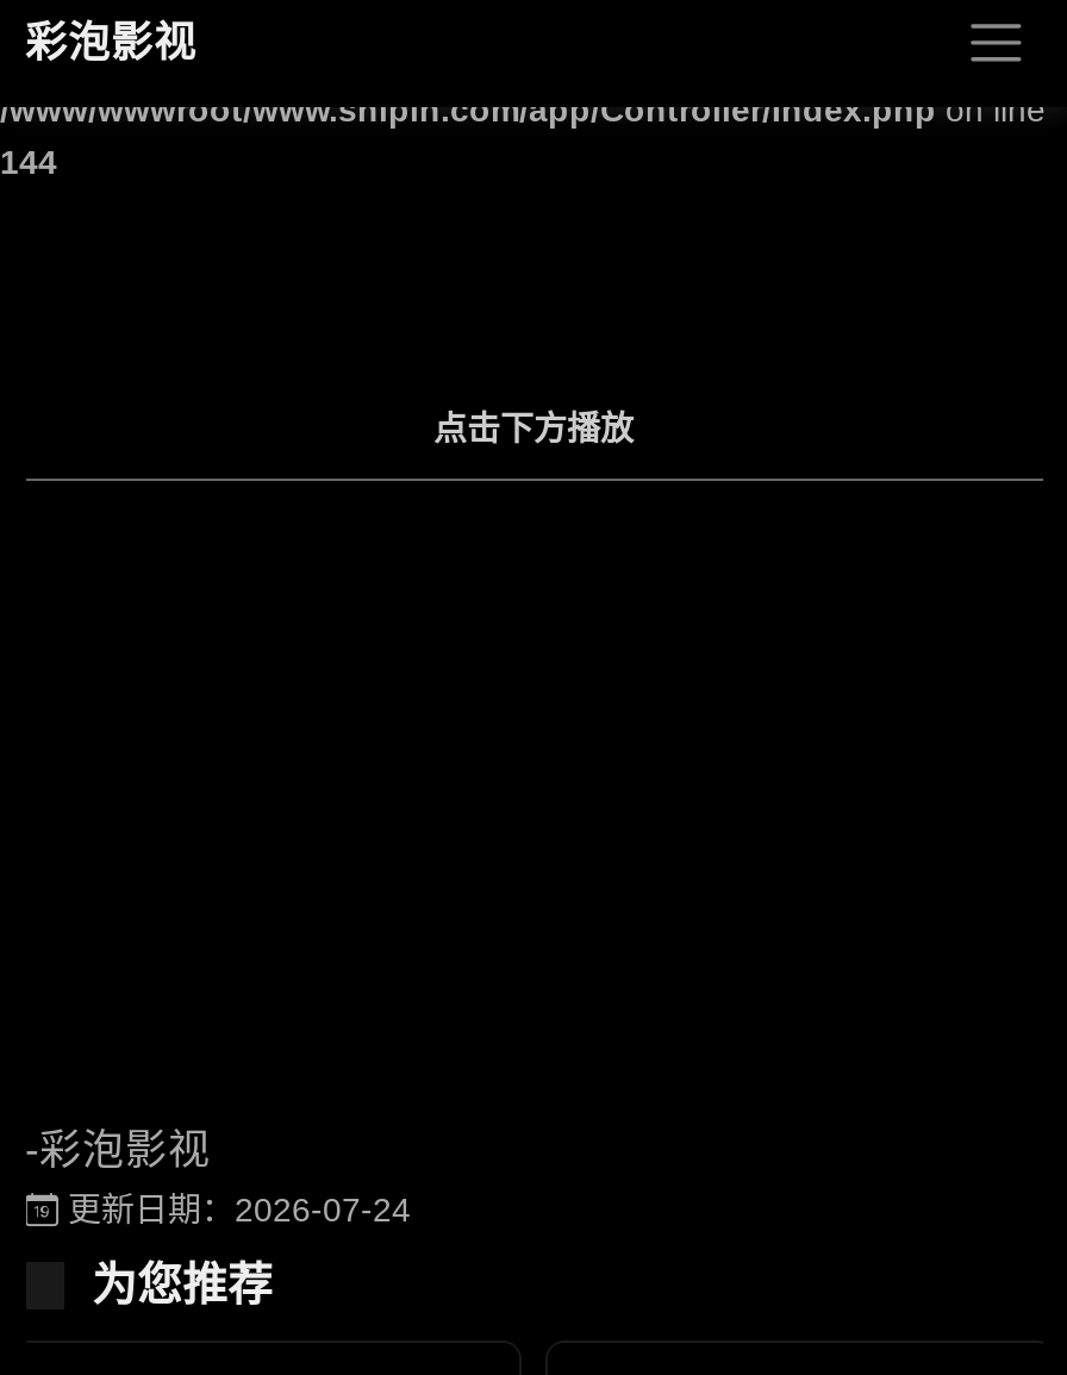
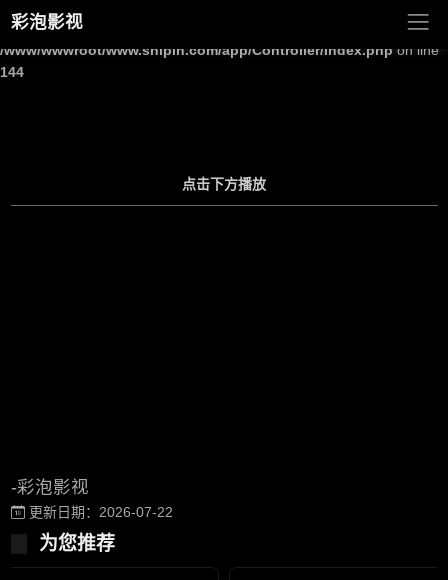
- 更新日期：2026-07-24
+ 更新日期：2026-07-22
